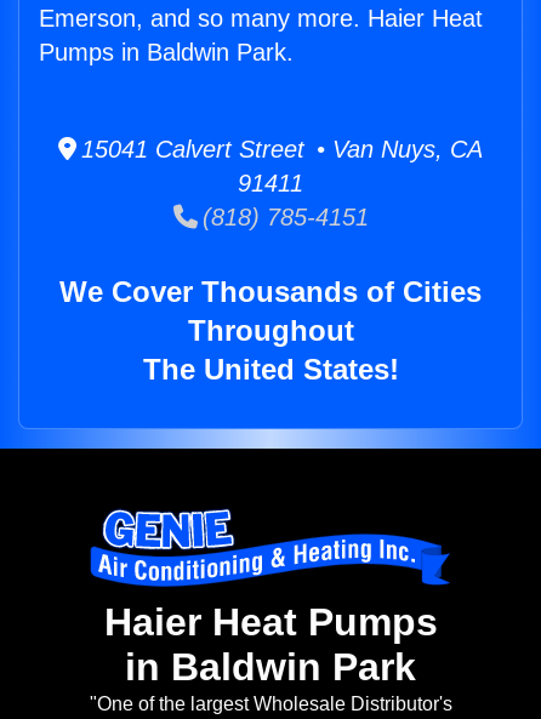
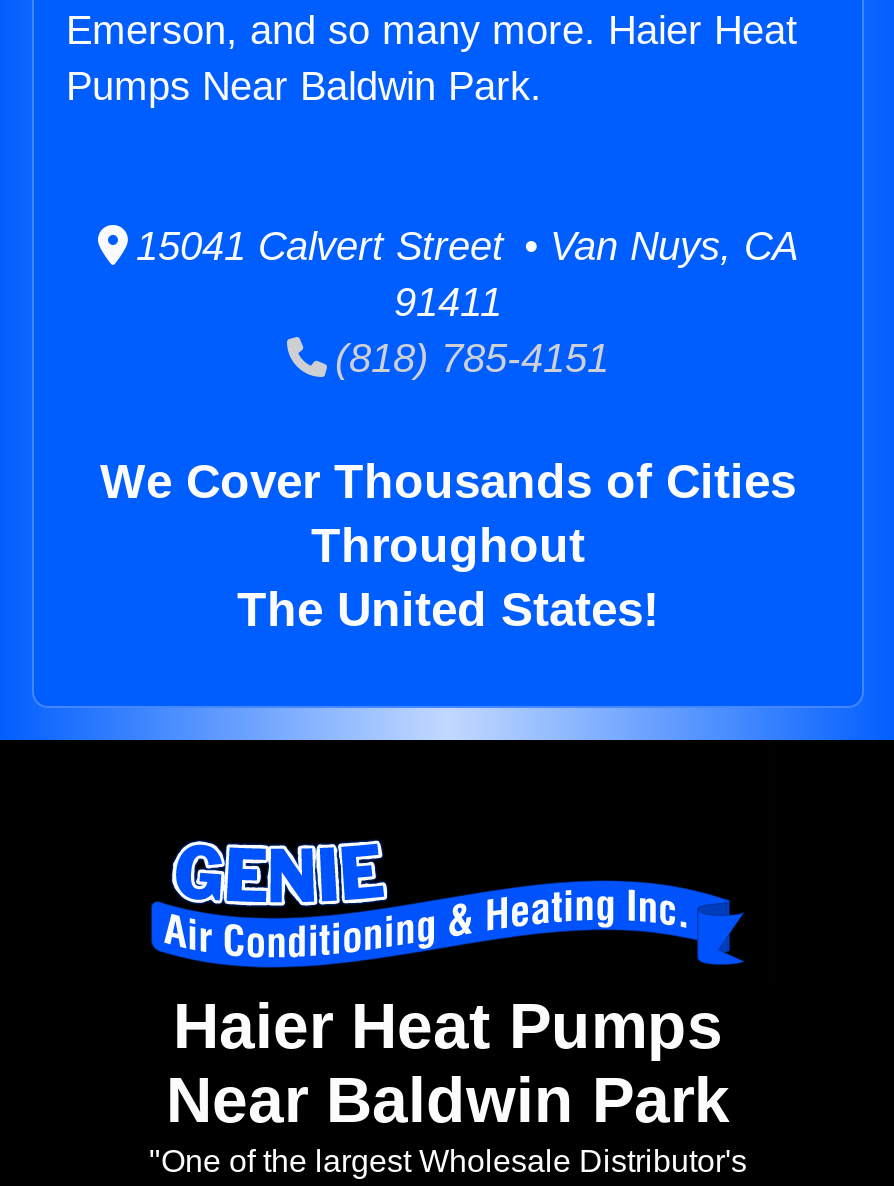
- Pumps in Baldwin Park.
+ Pumps Near Baldwin Park.

- in Baldwin Park
+ Near Baldwin Park
